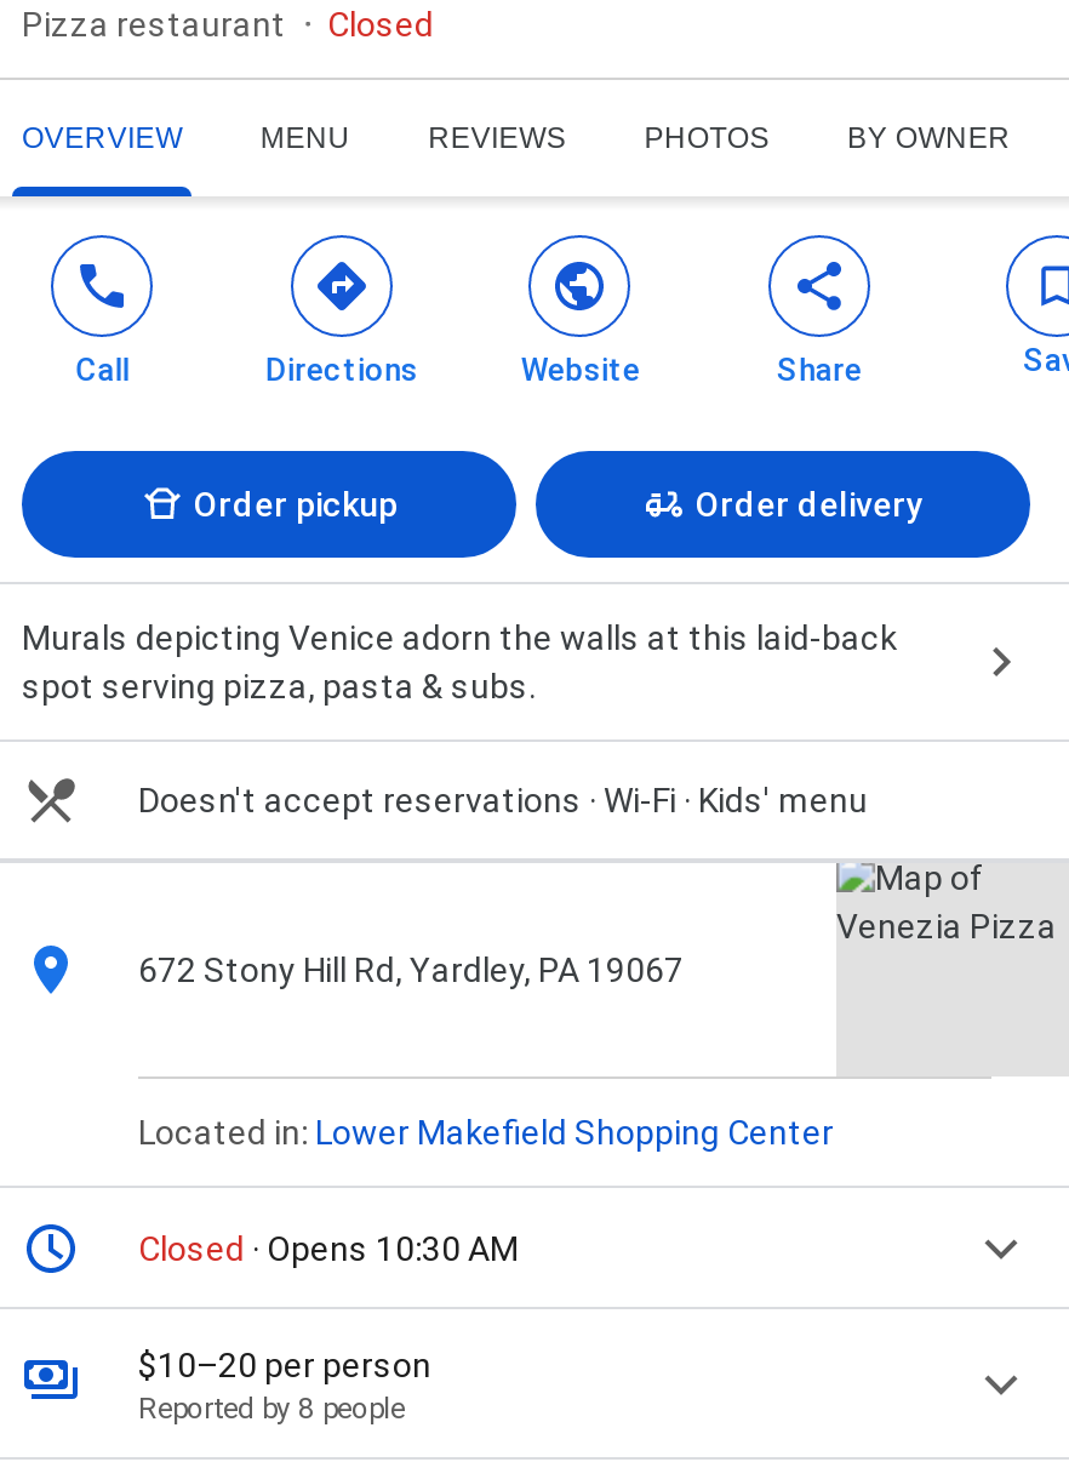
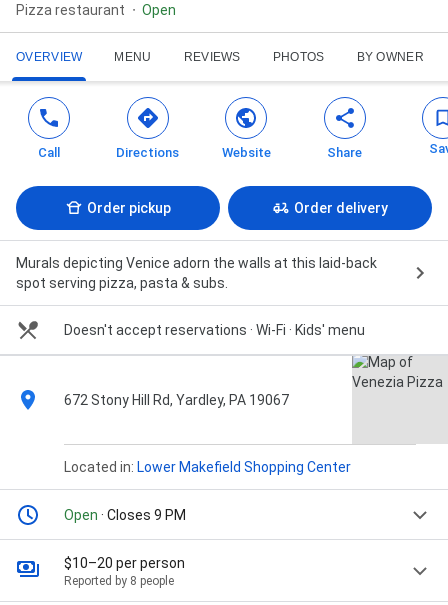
- Closed
+ Open

- Closed · Opens 10:30 AM
+ Open · Closes 9 PM
